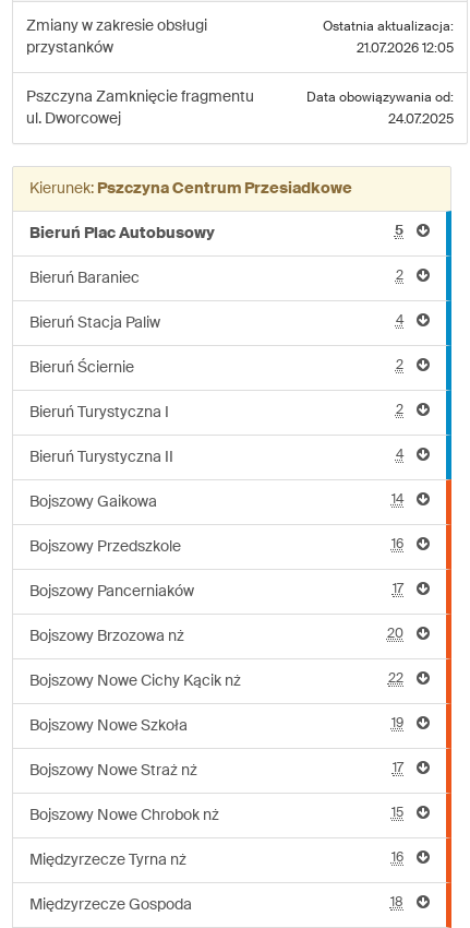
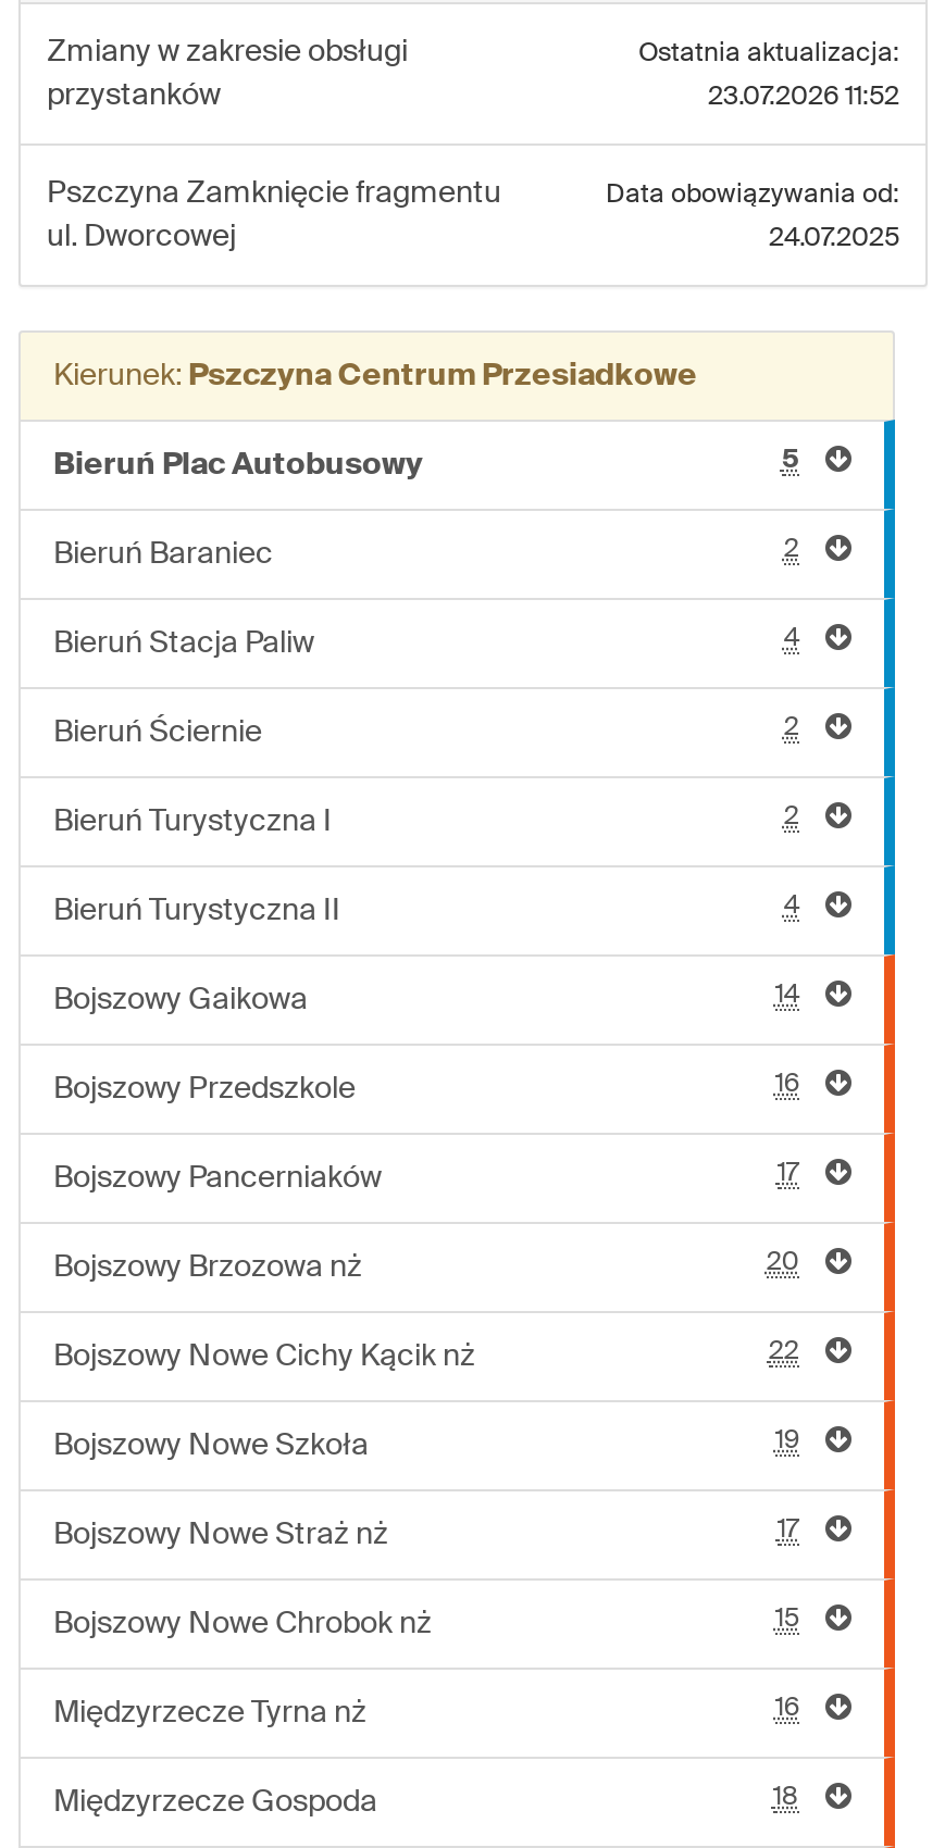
- 21.07.2026 12:05
+ 23.07.2026 11:52
